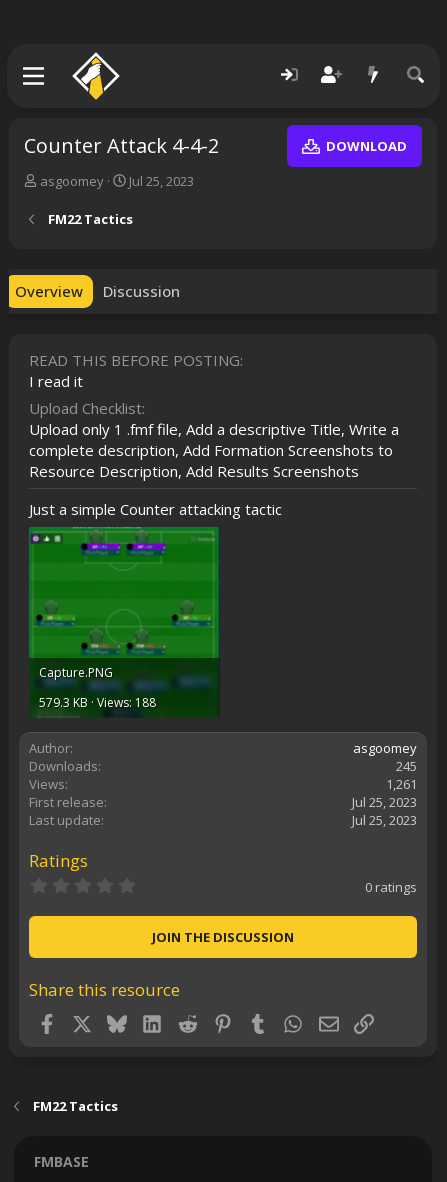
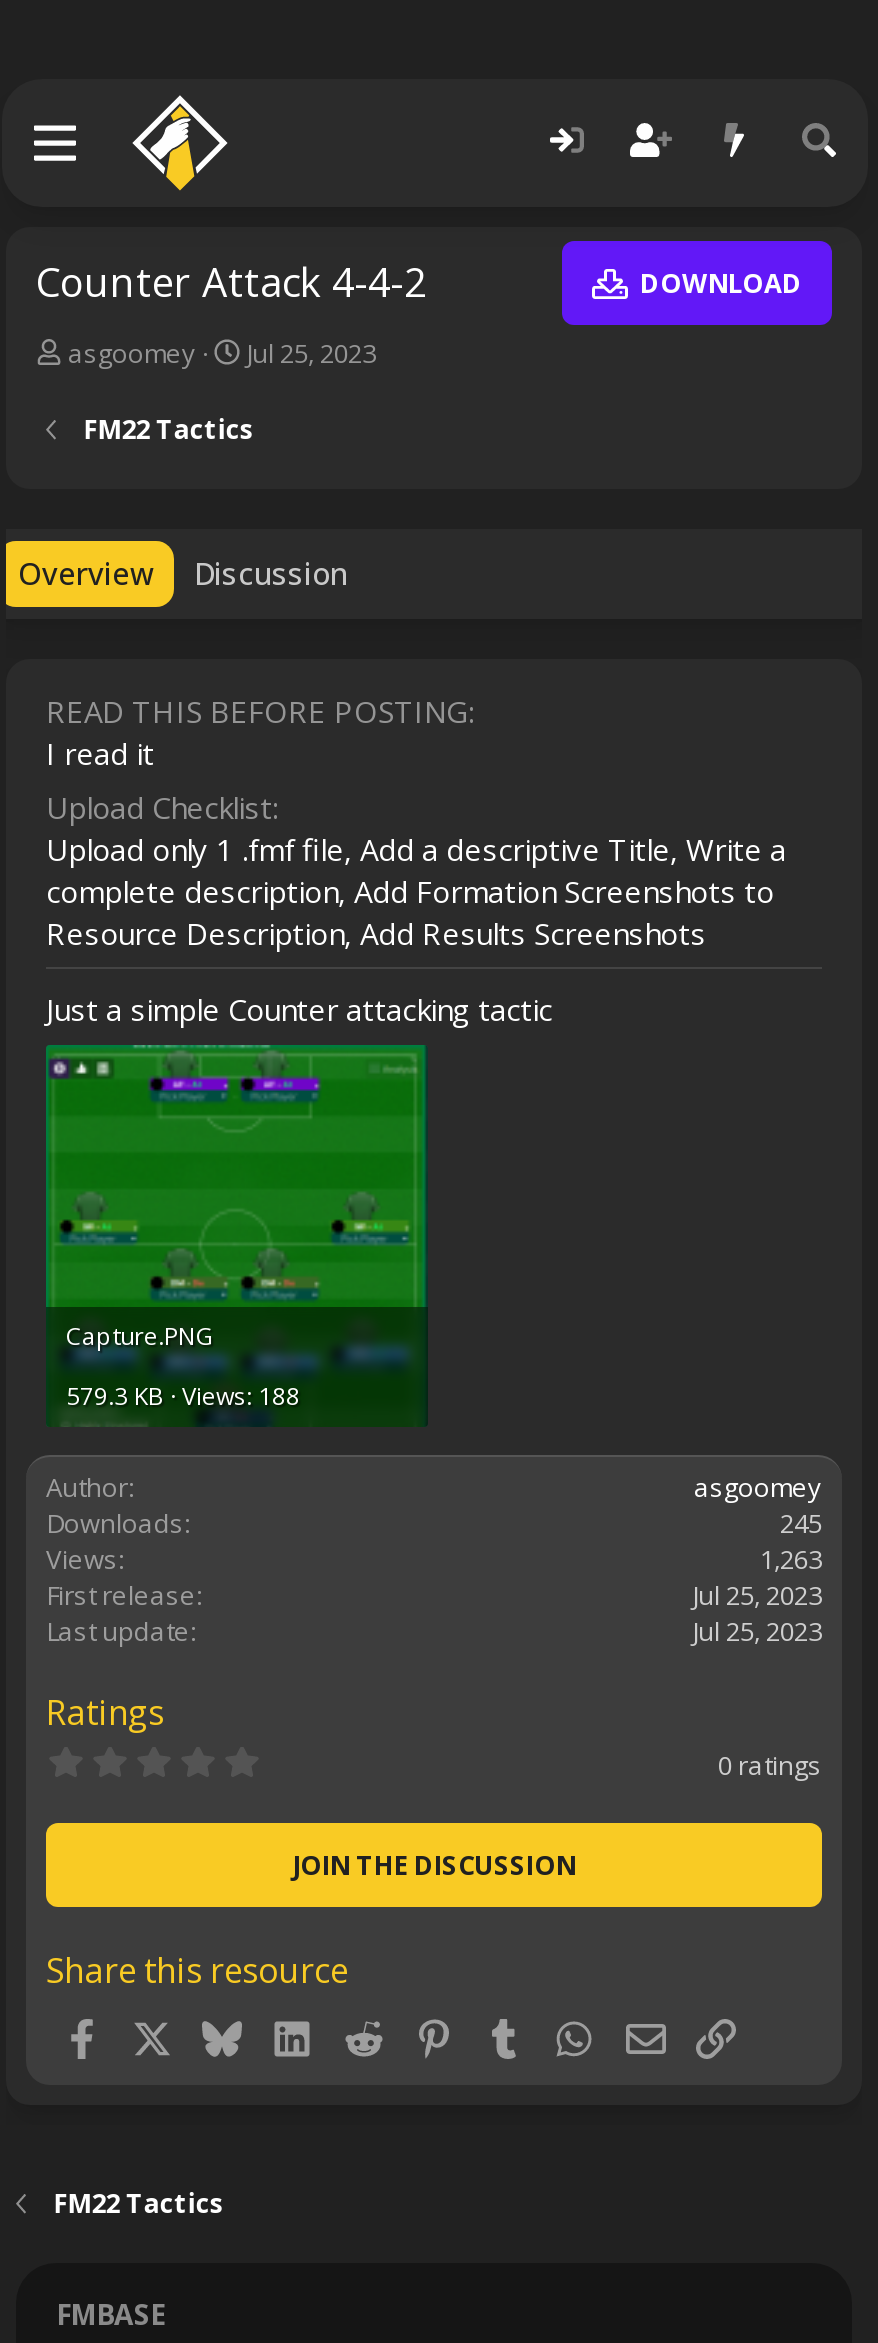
- 1,261
+ 1,263
